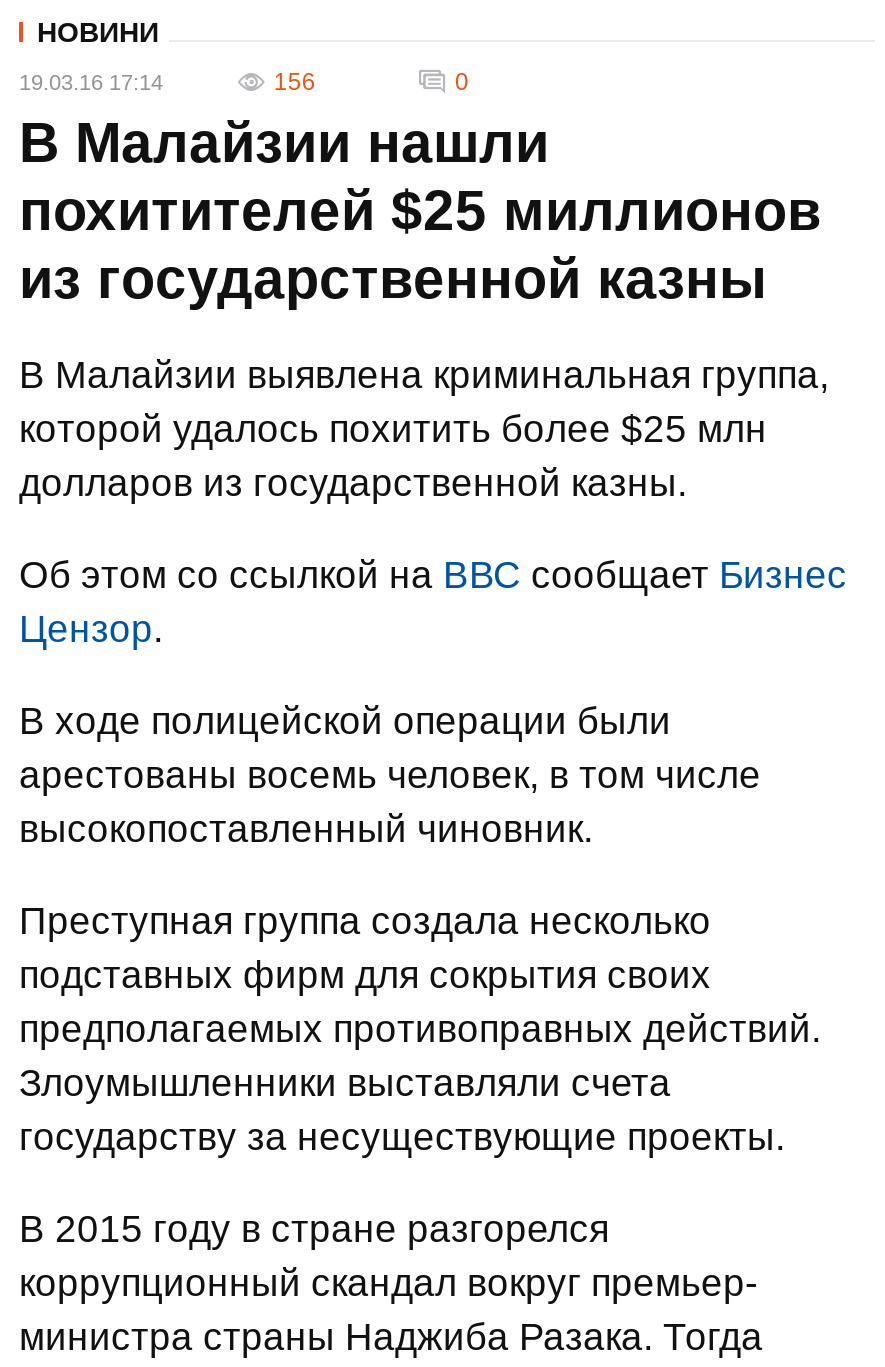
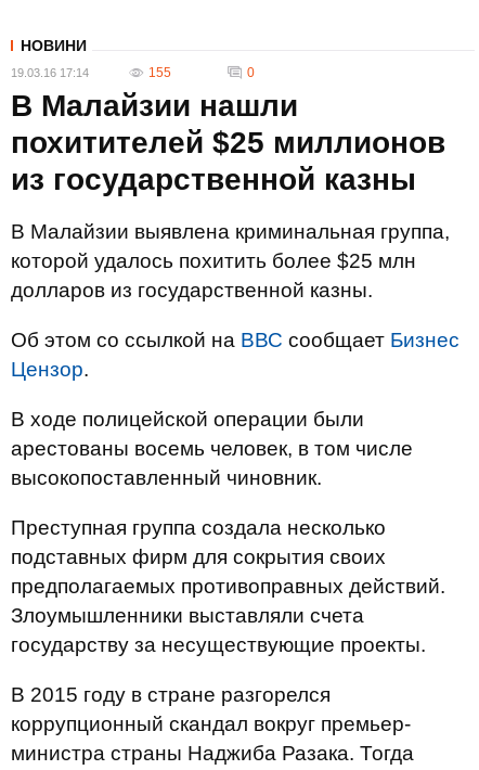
- 156
+ 155
